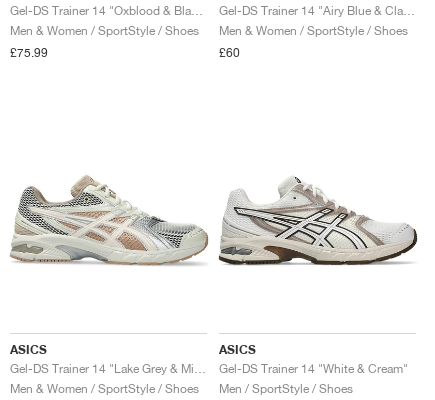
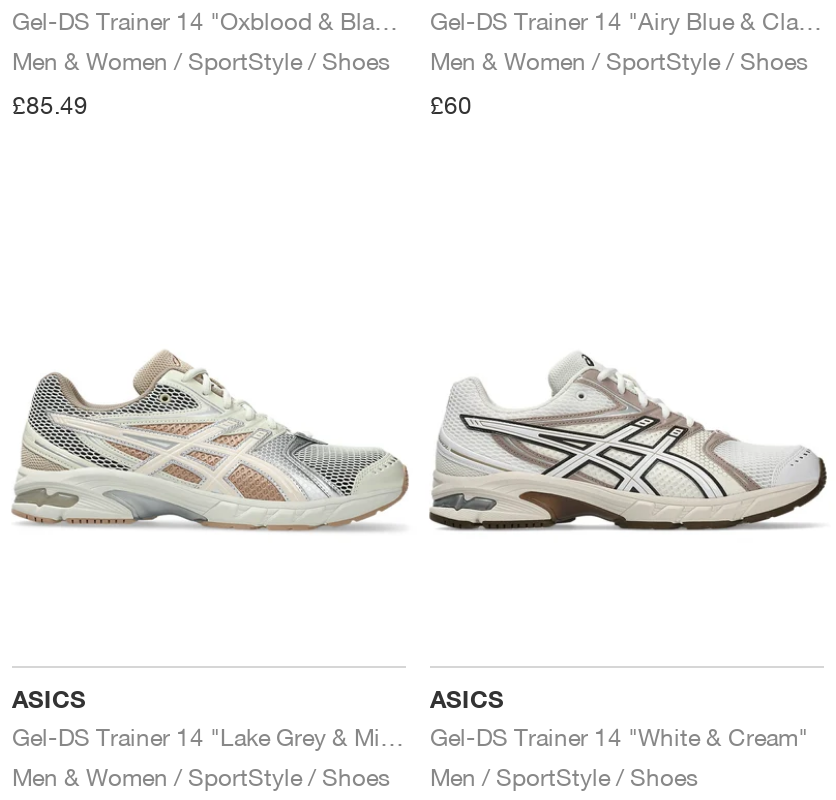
- £75.99
+ £85.49
